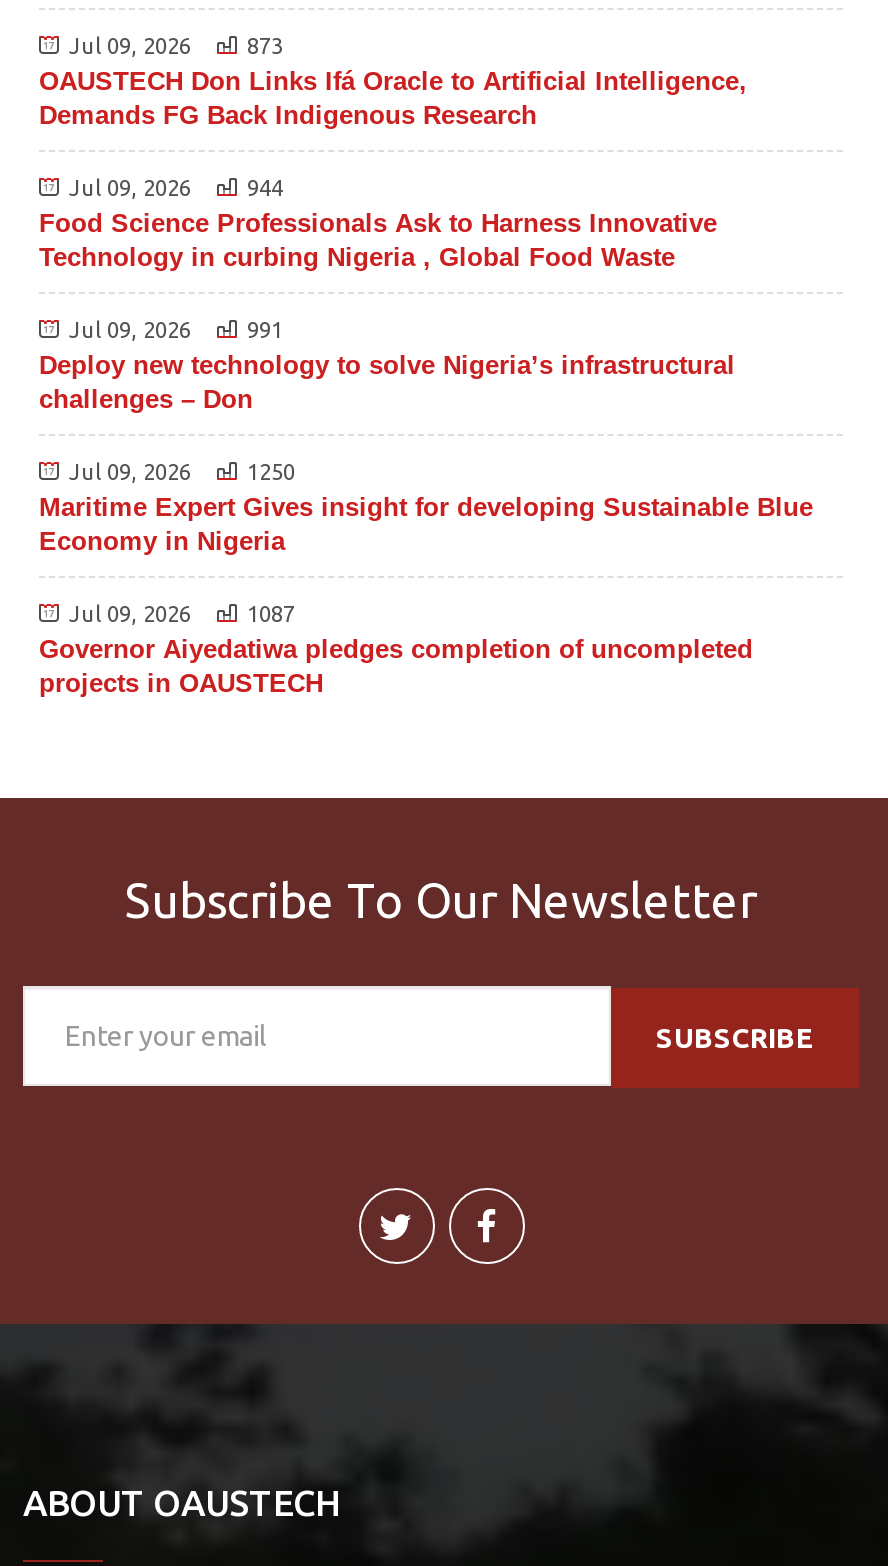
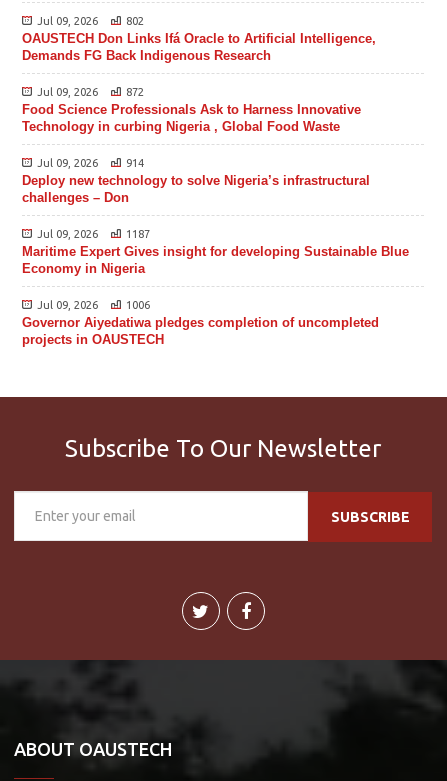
- 873
+ 802

- 944
+ 872

- 991
+ 914

- 1250
+ 1187

- 1087
+ 1006
